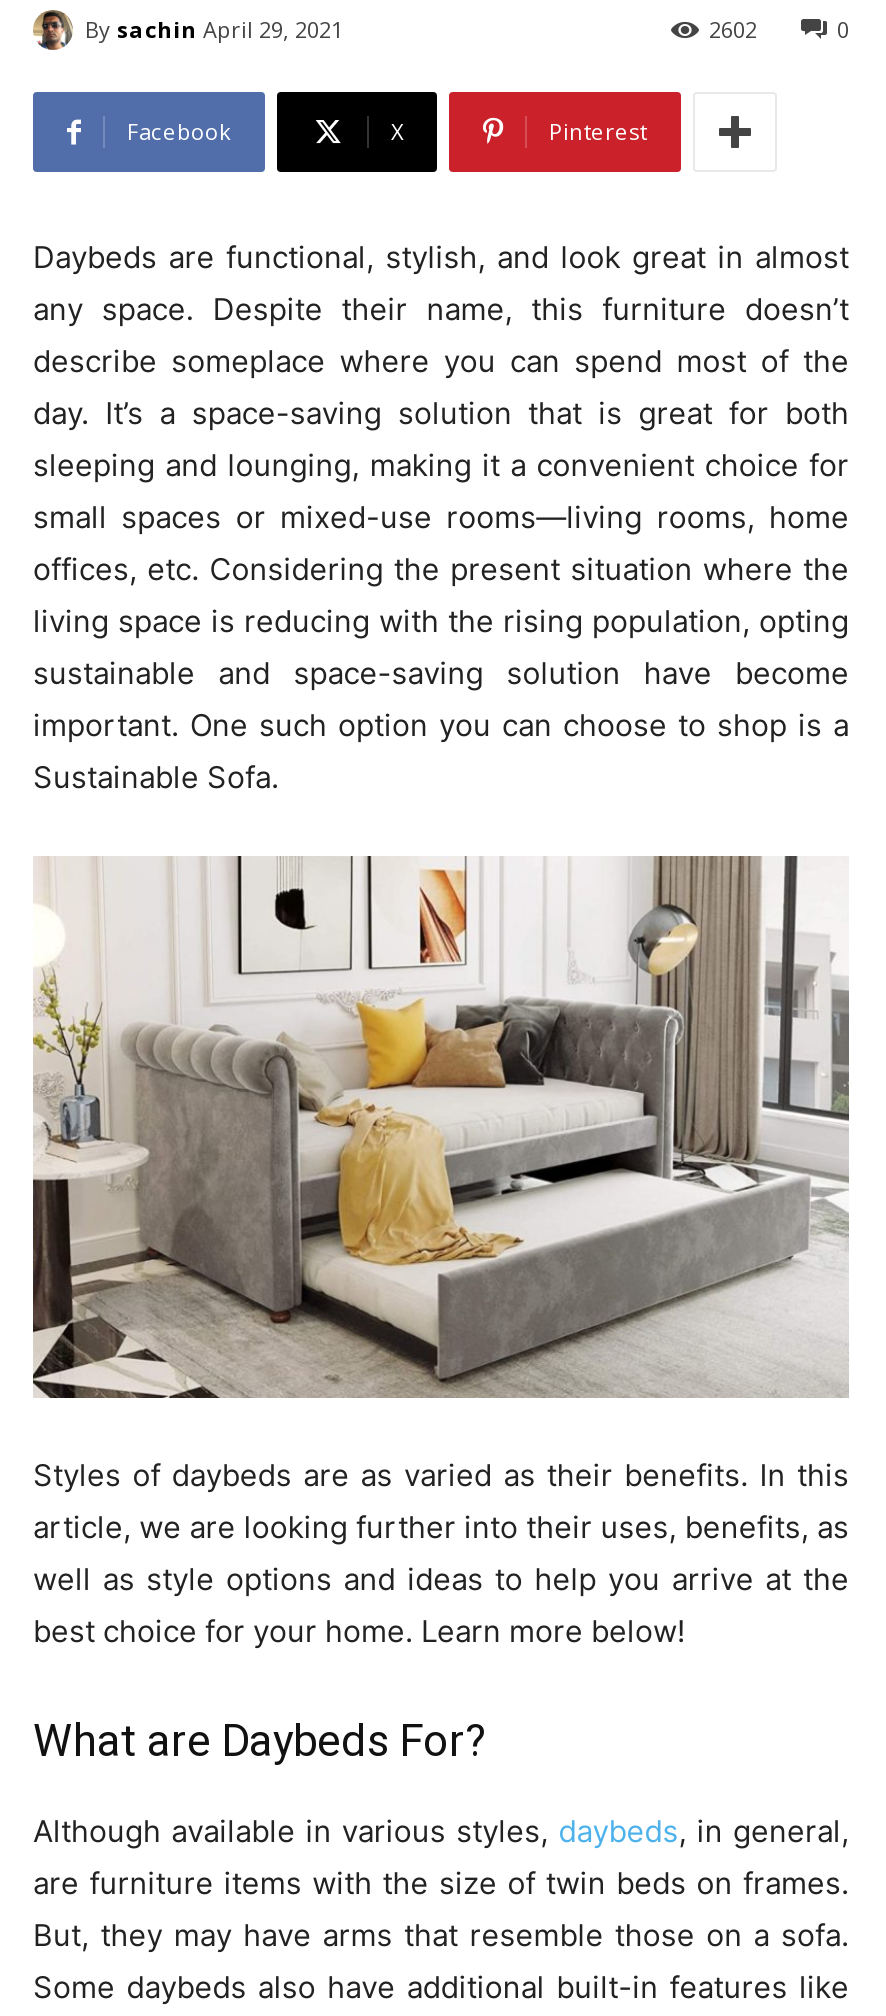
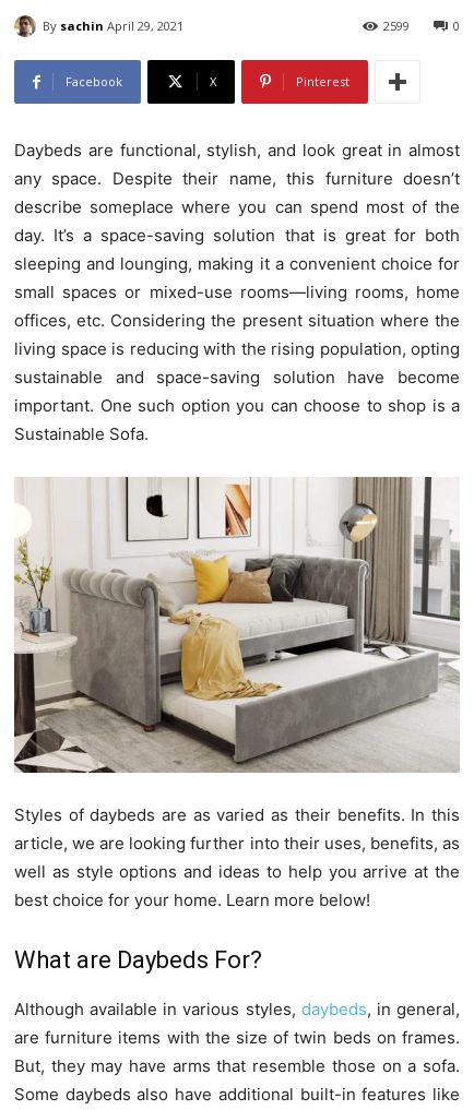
- 2602
+ 2599
